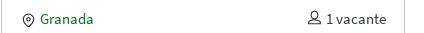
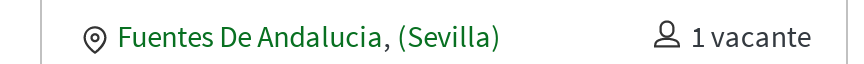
- Granada
+ Fuentes De Andalucia, (Sevilla)
